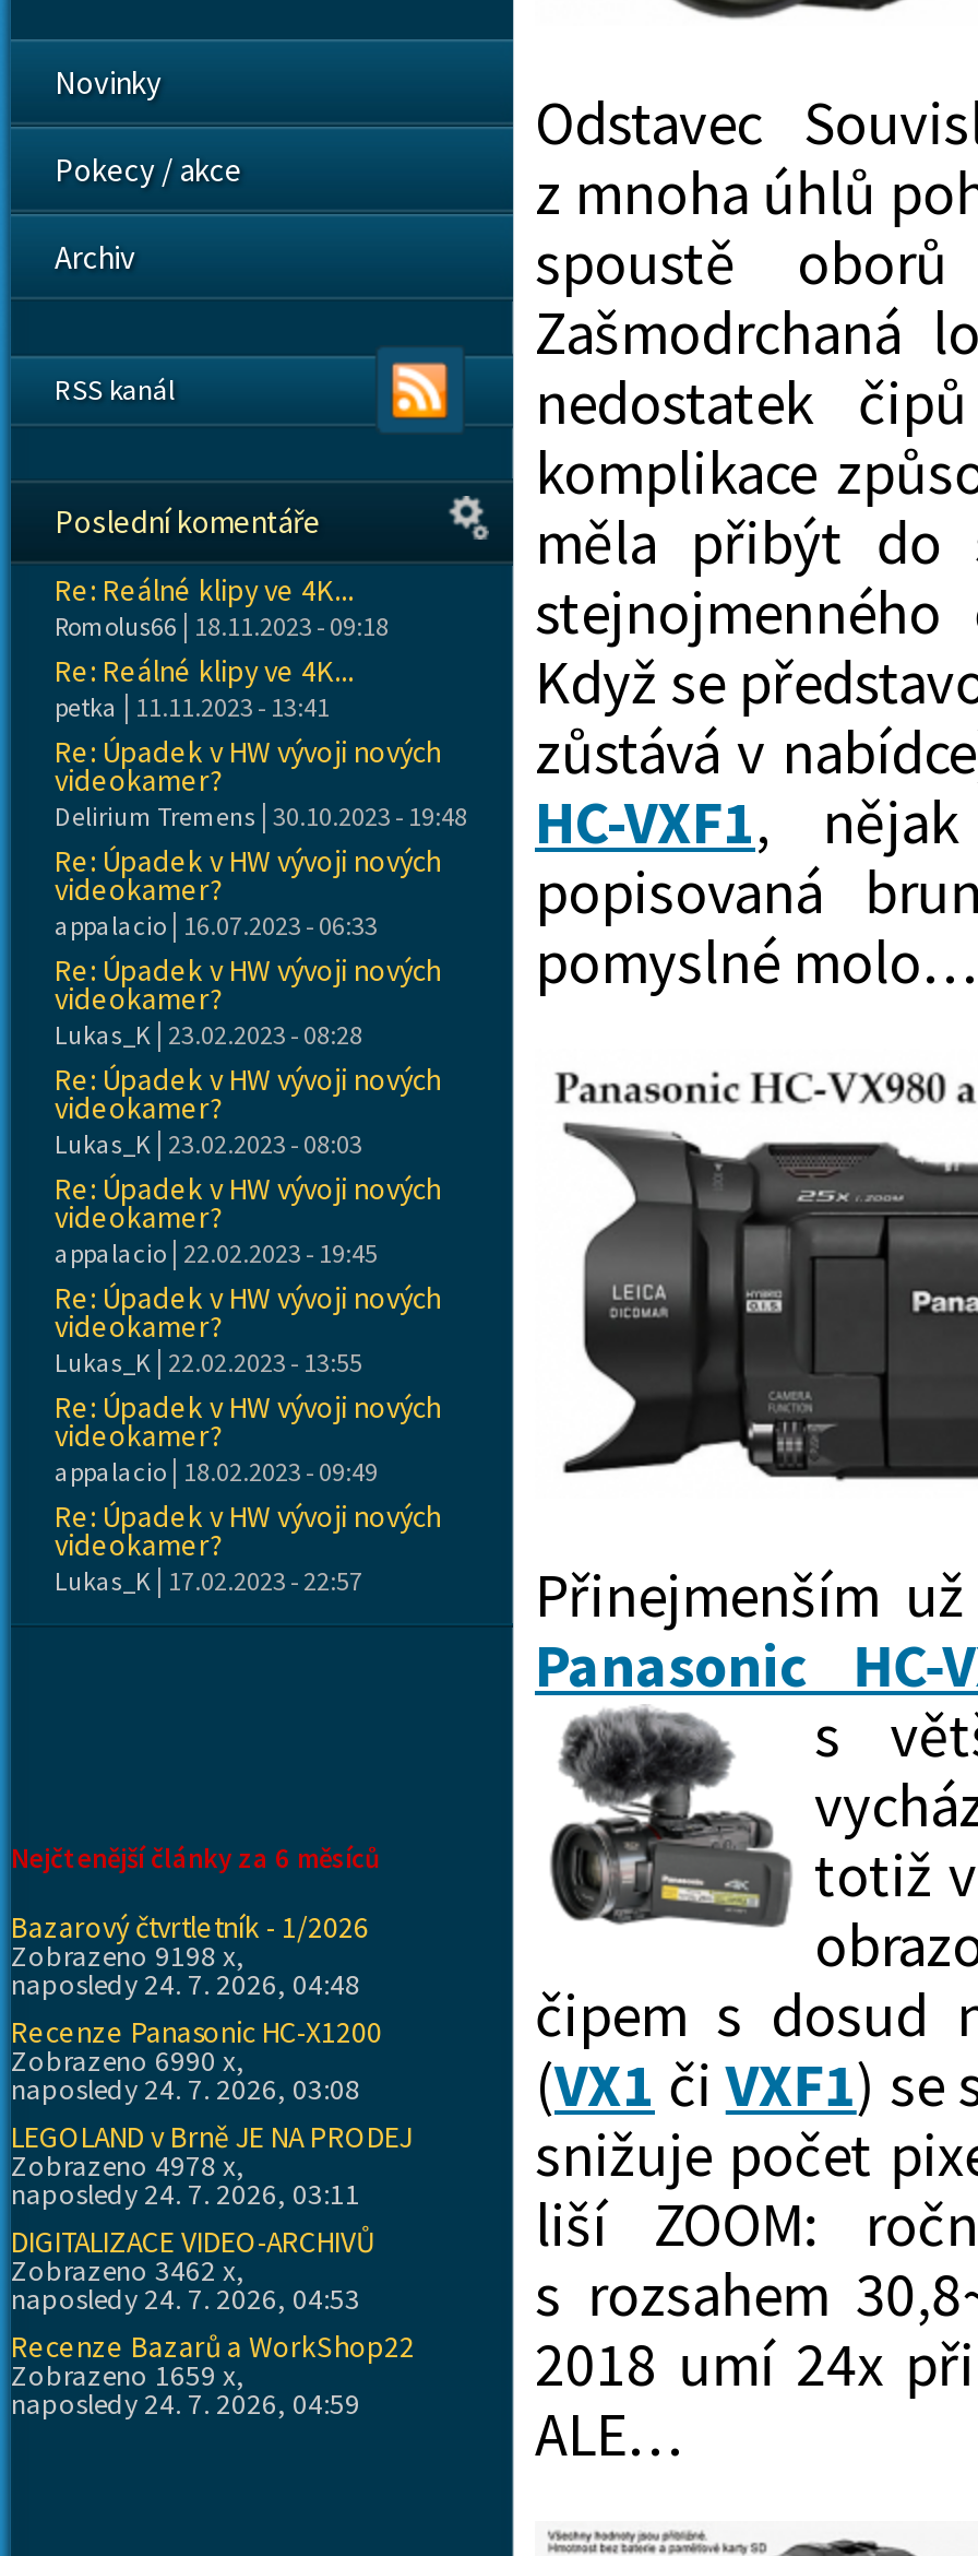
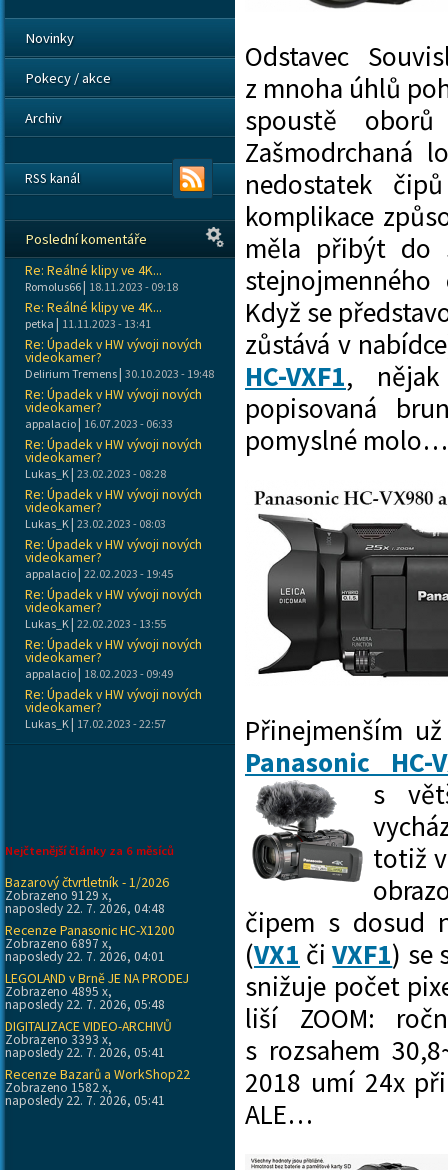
- Zobrazeno 9198 x,
+ Zobrazeno 9129 x,

- naposledy 24. 7. 2026, 04:48
+ naposledy 22. 7. 2026, 04:48

- Zobrazeno 6990 x,
+ Zobrazeno 6897 x,

- naposledy 24. 7. 2026, 03:08
+ naposledy 22. 7. 2026, 04:01

- Zobrazeno 4978 x,
+ Zobrazeno 4895 x,

- naposledy 24. 7. 2026, 03:11
+ naposledy 22. 7. 2026, 05:48

- Zobrazeno 3462 x,
+ Zobrazeno 3393 x,

- naposledy 24. 7. 2026, 04:53
+ naposledy 22. 7. 2026, 05:41

- Zobrazeno 1659 x,
+ Zobrazeno 1582 x,

- naposledy 24. 7. 2026, 04:59
+ naposledy 22. 7. 2026, 05:41
